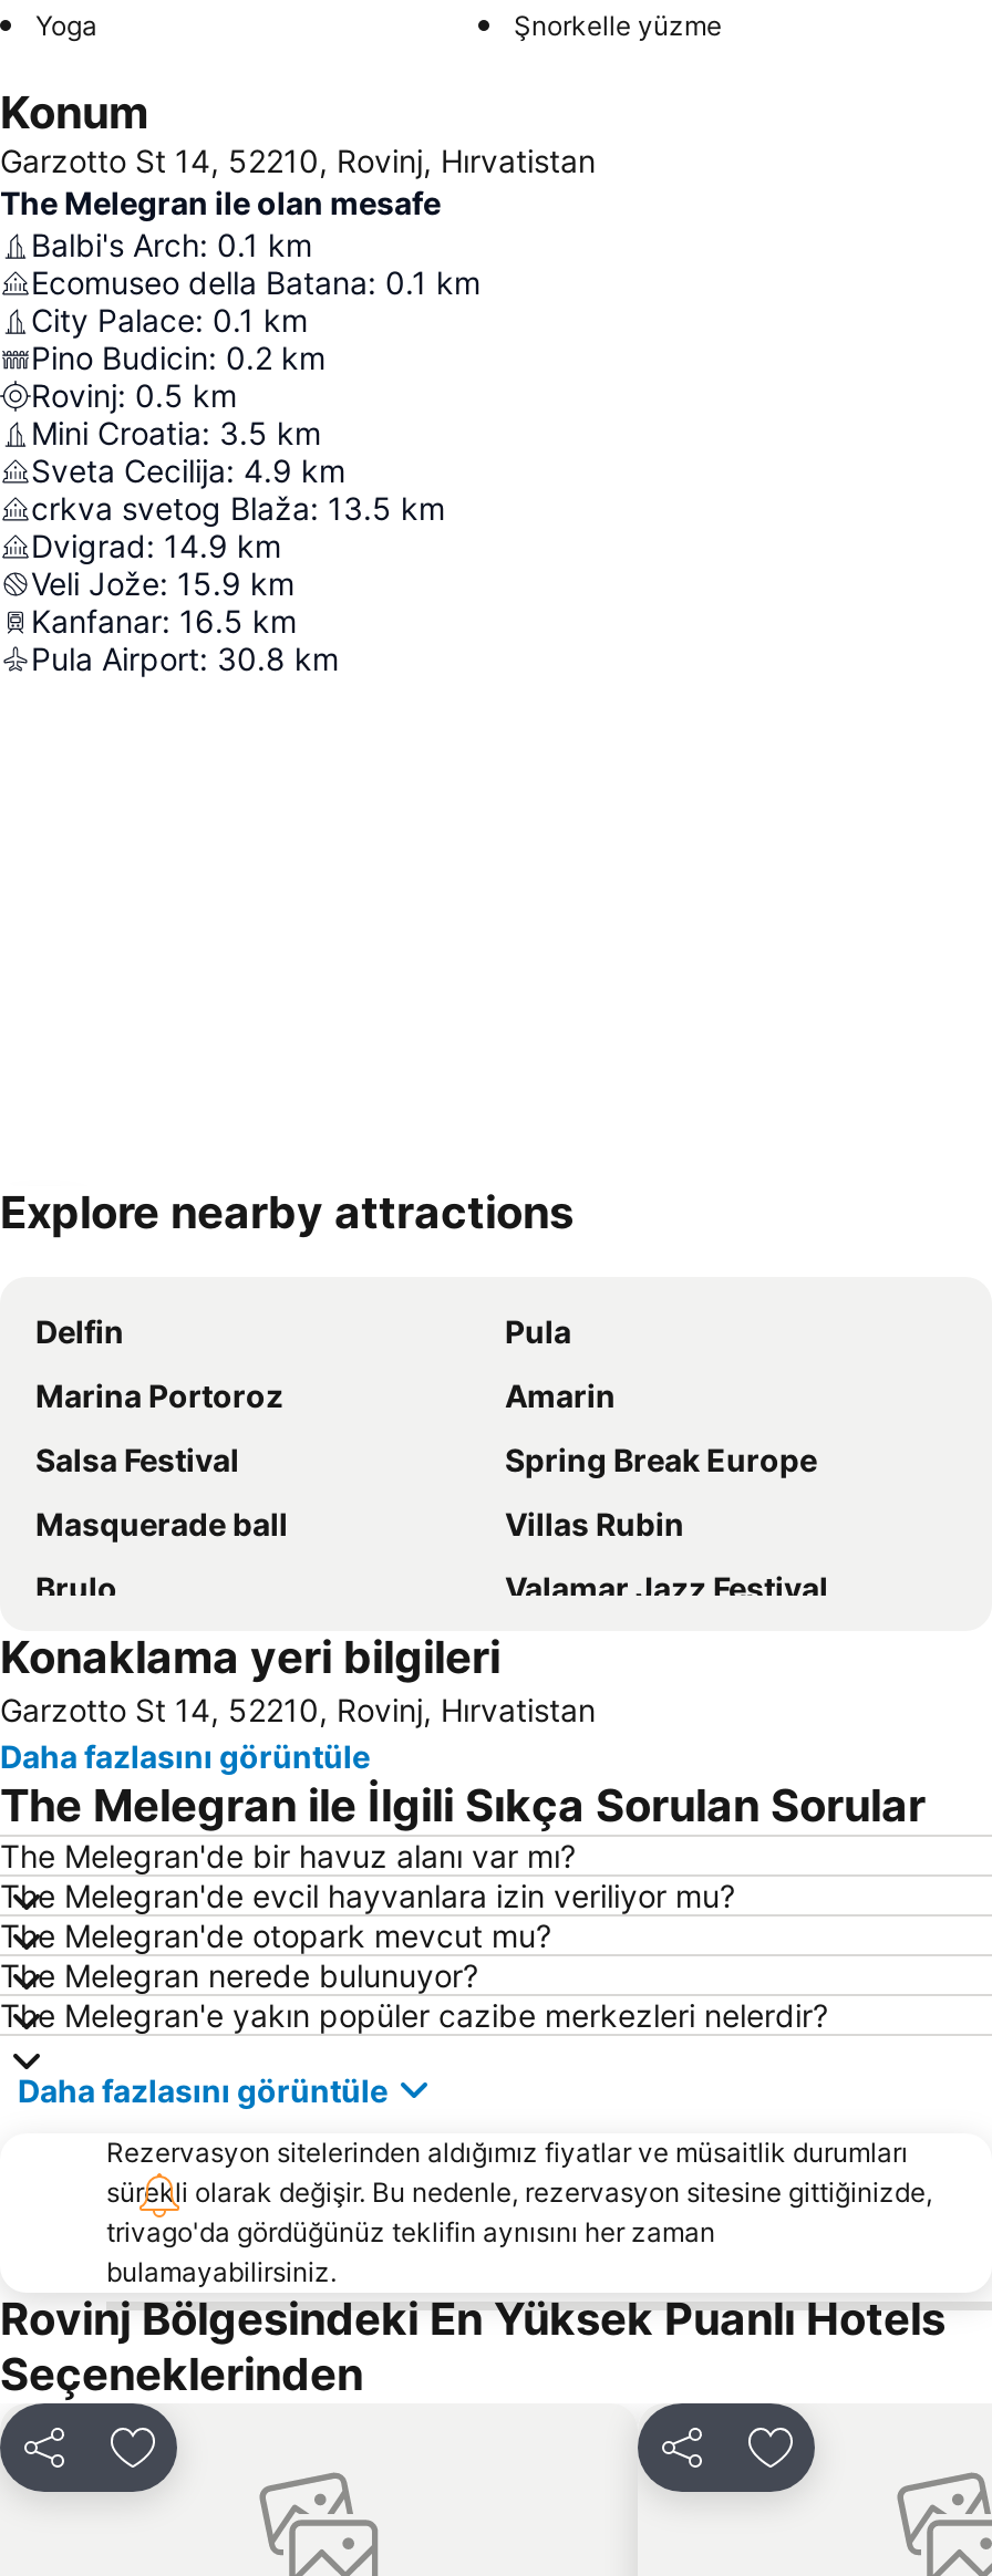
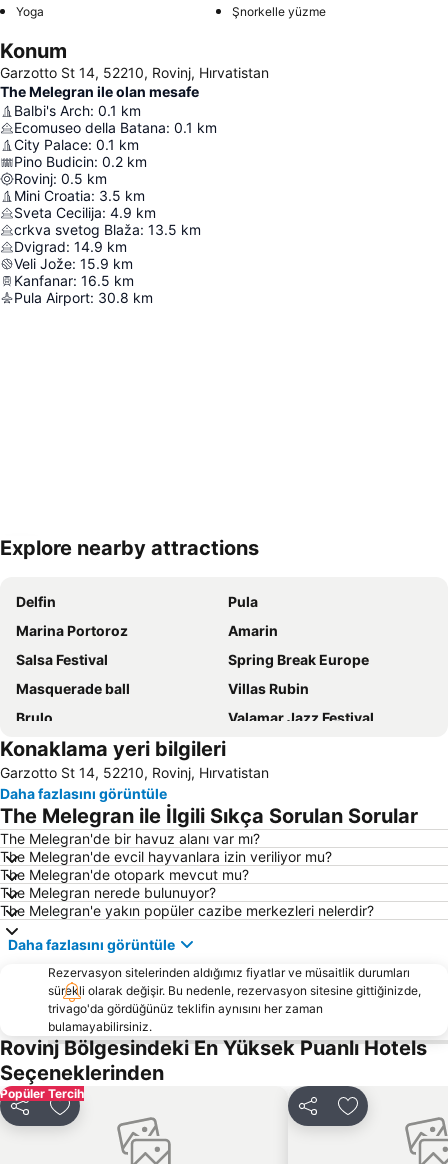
+ Popüler Tercih
